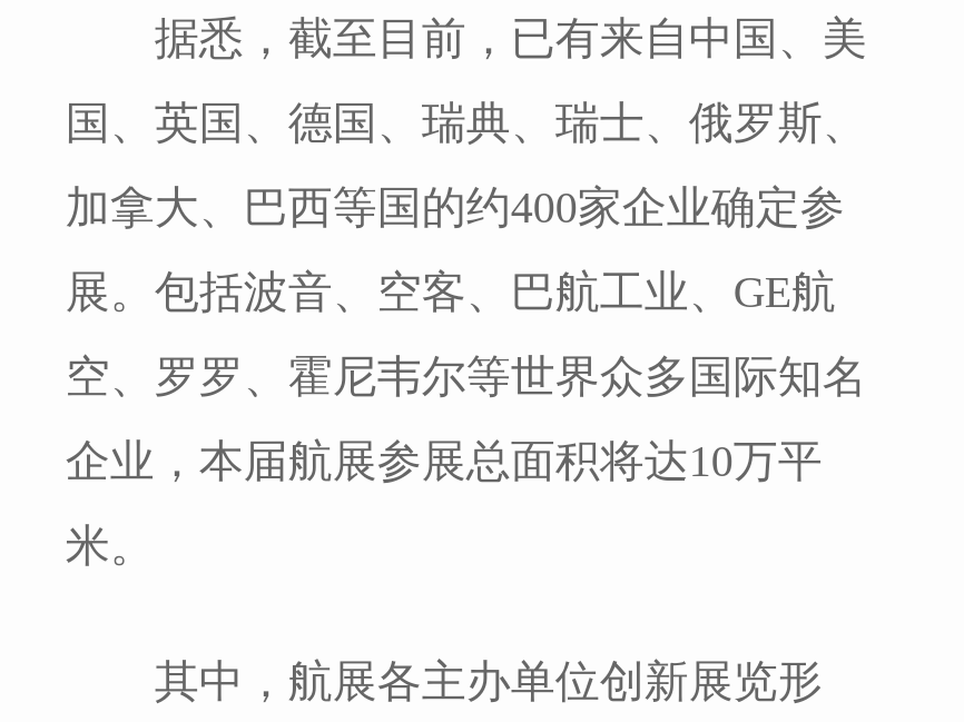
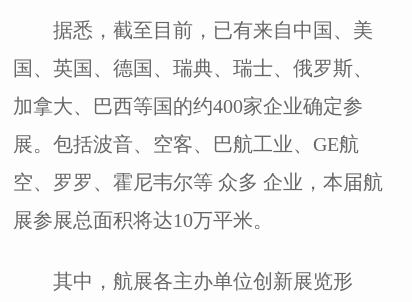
- 空、罗罗、霍尼韦尔等世界众多国际知名
- 企业，本届航展参展总面积将达10万平
- 米。
+ 空、罗罗、霍尼韦尔等 众多 企业，本届航
+ 展参展总面积将达10万平米。
